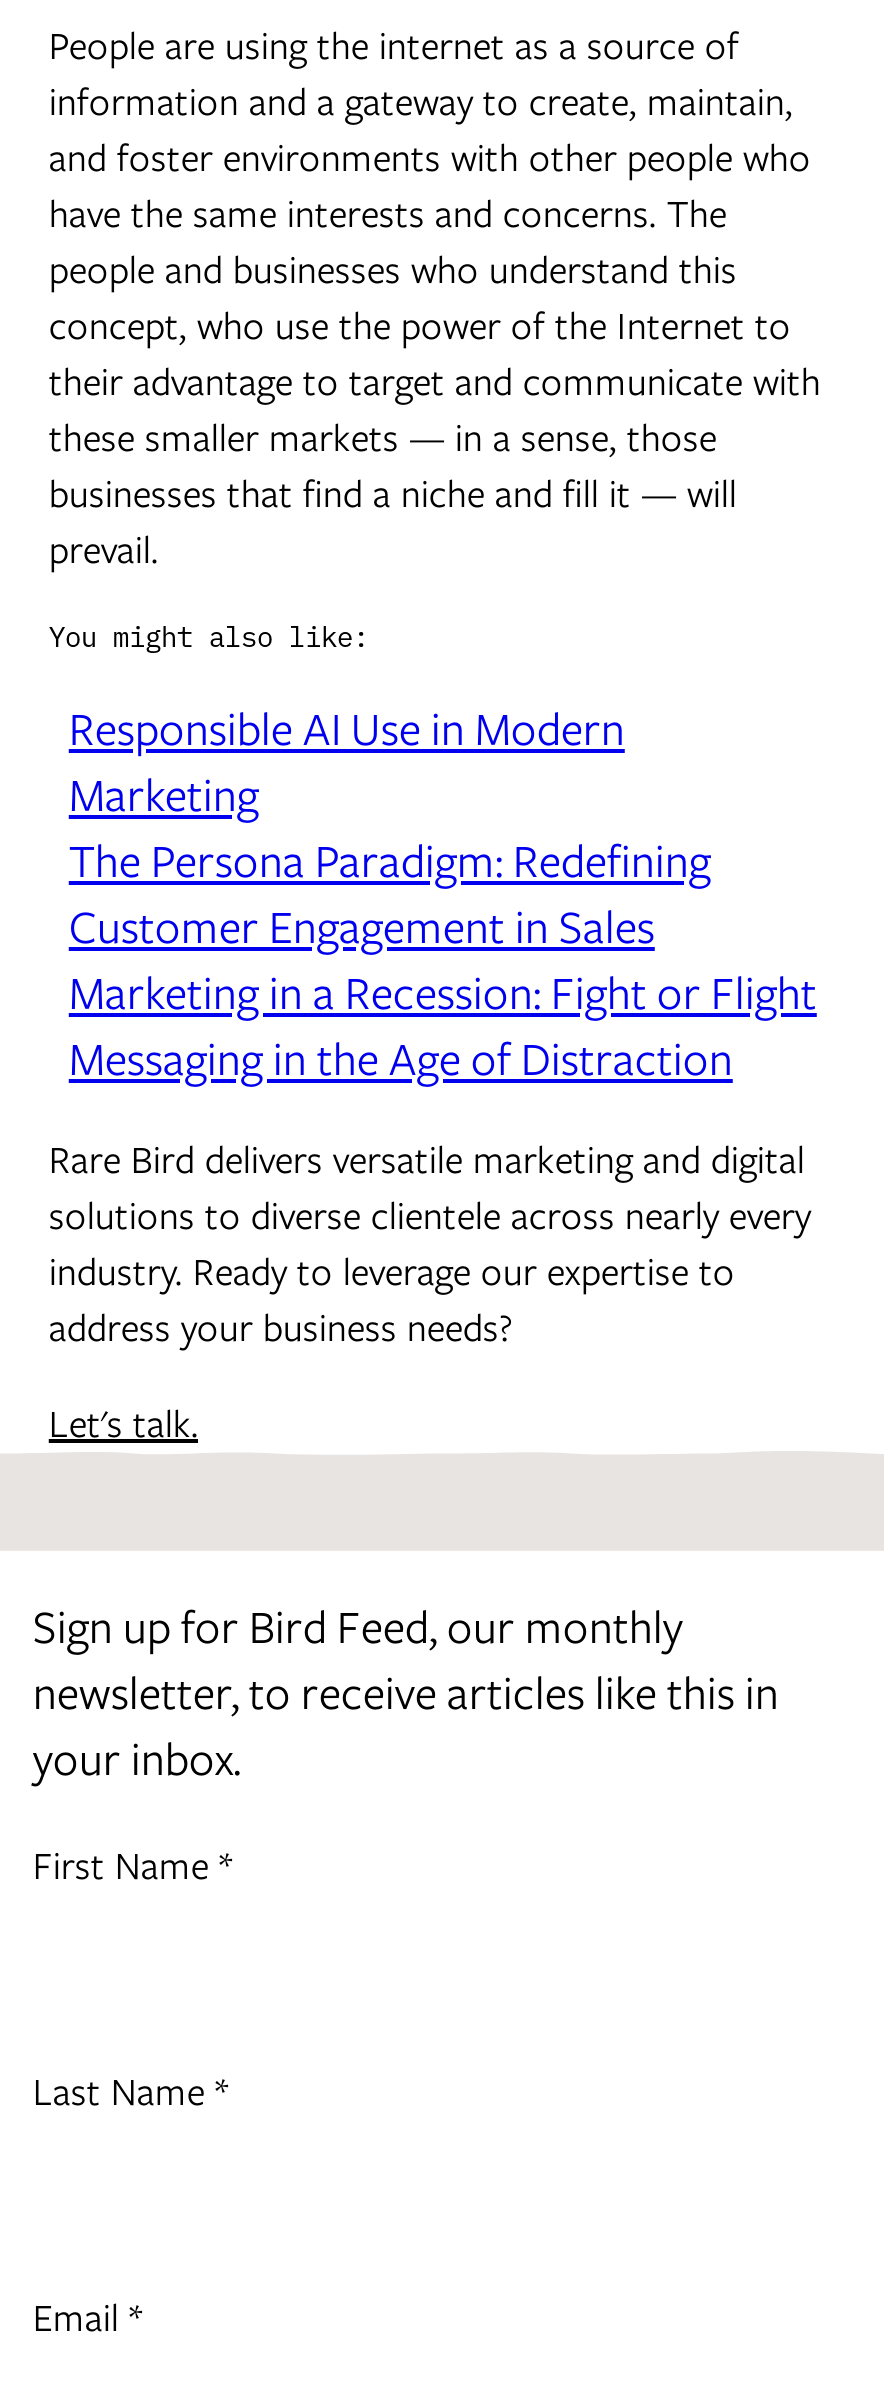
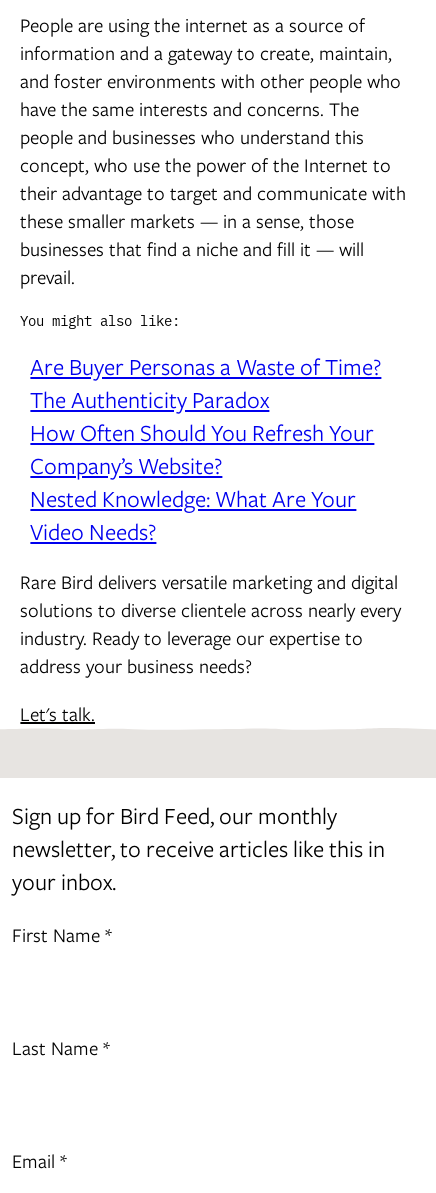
- Responsible AI Use in Modern
- Marketing
- The Persona Paradigm: Redefining
- Customer Engagement in Sales
- Marketing in a Recession: Fight or Flight
- Messaging in the Age of Distraction
+ Are Buyer Personas a Waste of Time?
+ The Authenticity Paradox
+ How Often Should You Refresh Your
+ Company’s Website?
+ Nested Knowledge: What Are Your
+ Video Needs?
